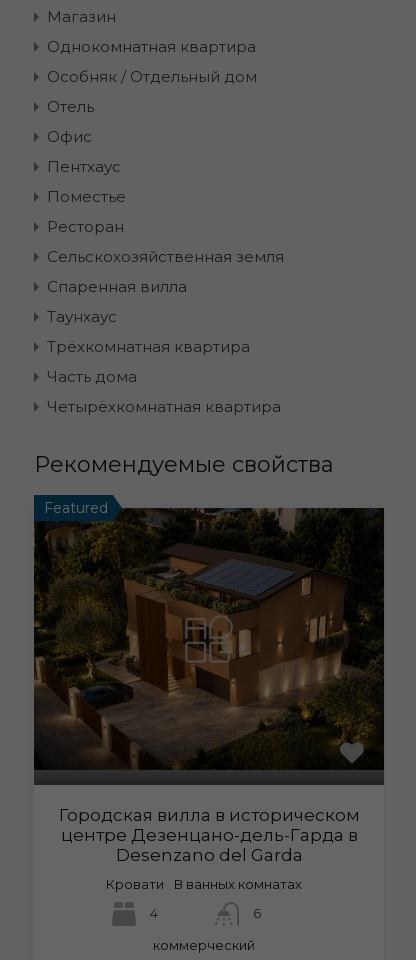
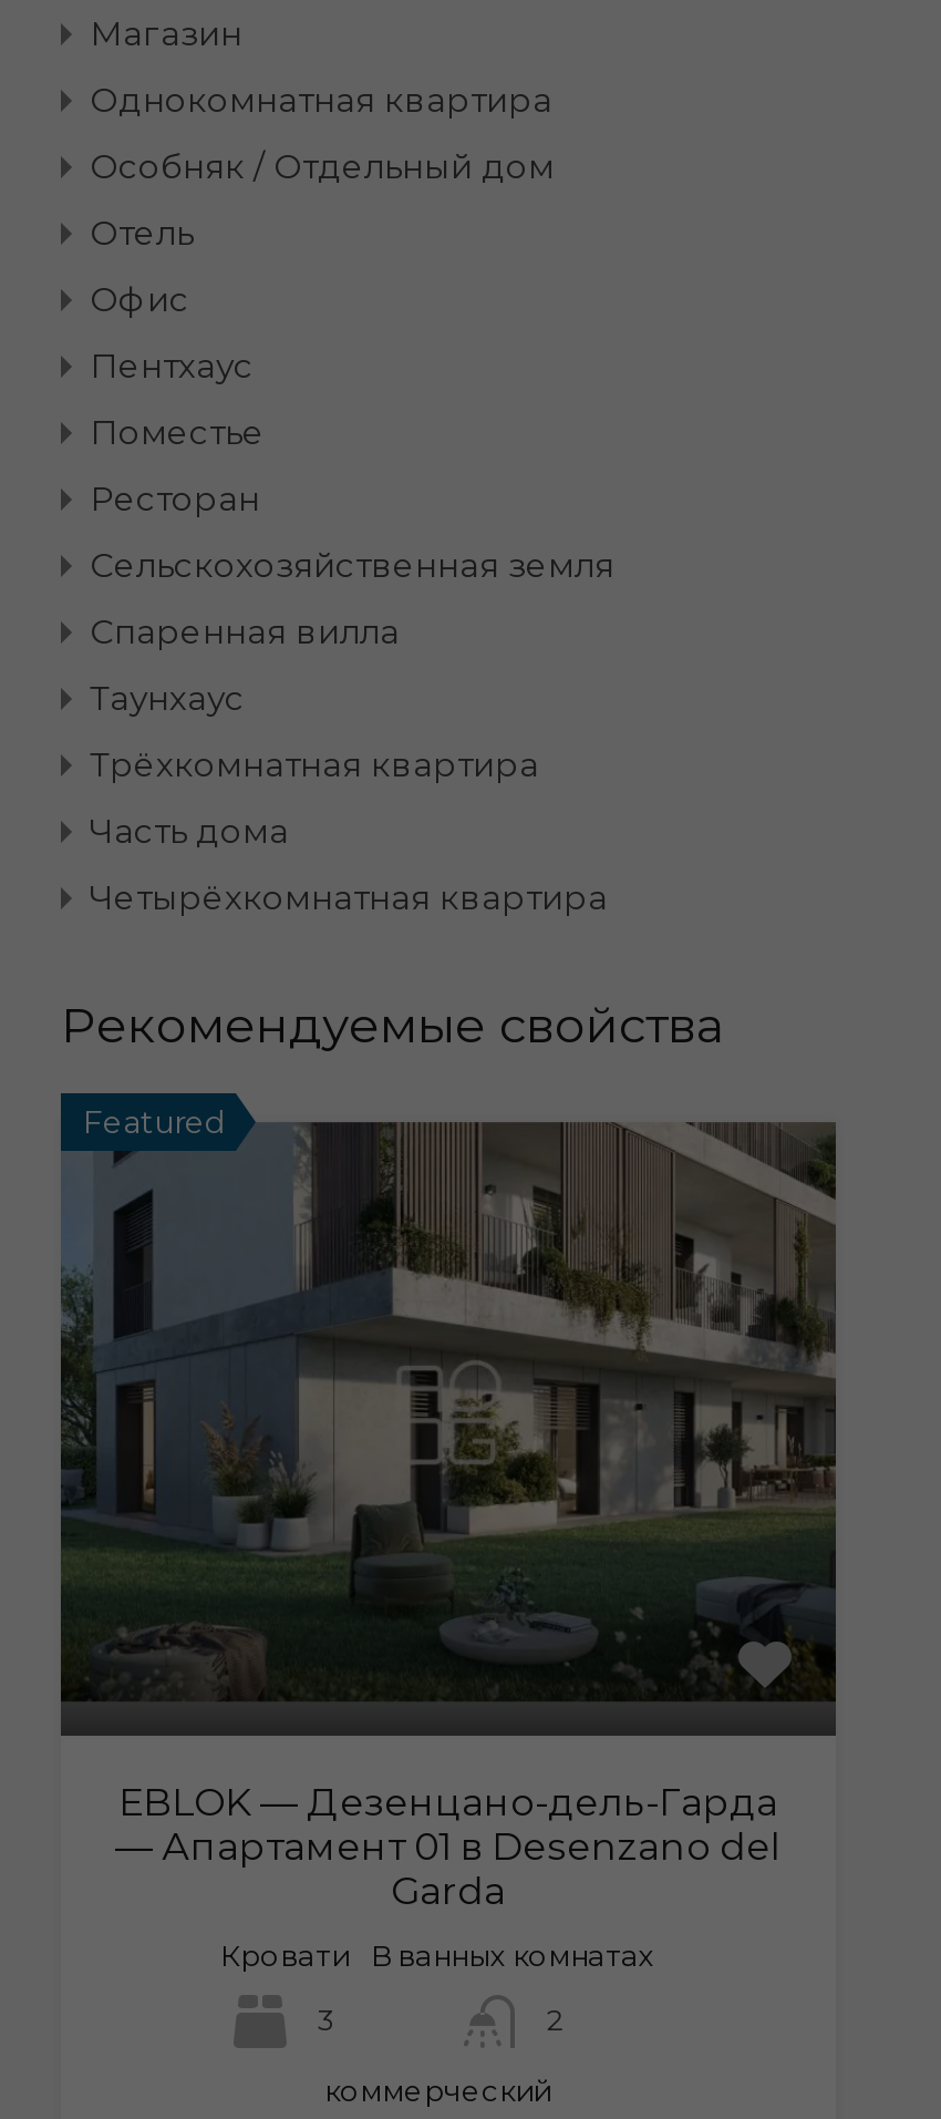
- [image]
- Городская вилла в историческом
- центре Дезенцано-дель-Гарда в
- Desenzano del Garda
+ [image]
+ EBLOK — Дезенцано-дель-Гарда
+ — Апартамент 01 в Desenzano del
+ Garda

- 4
+ 3

- 6
+ 2
